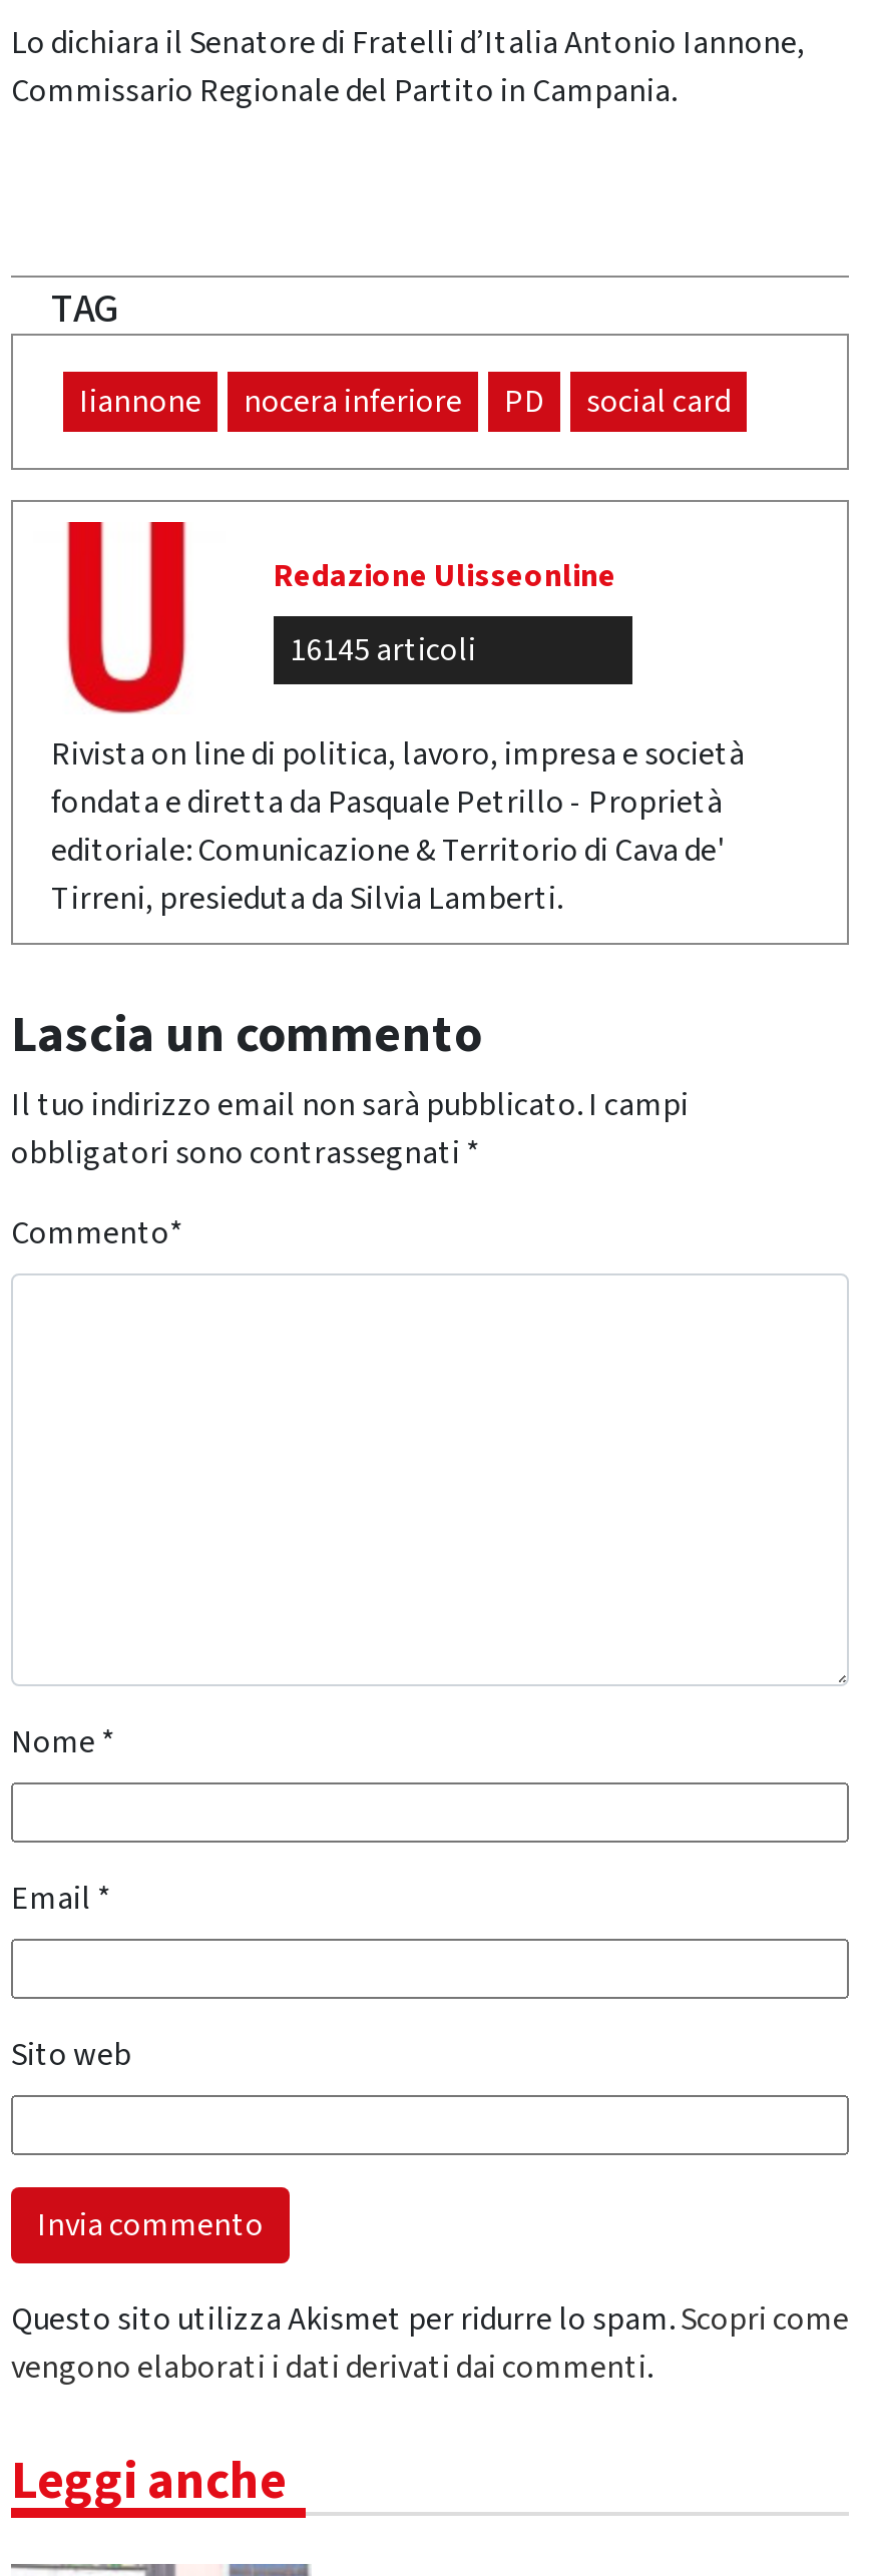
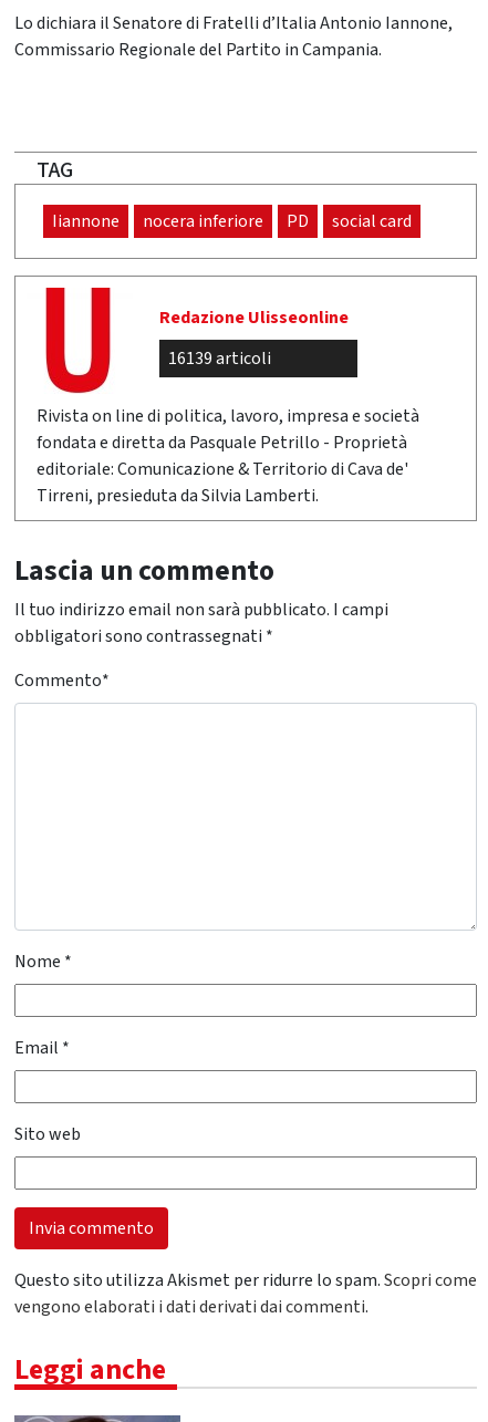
- 16145 articoli
+ 16139 articoli
